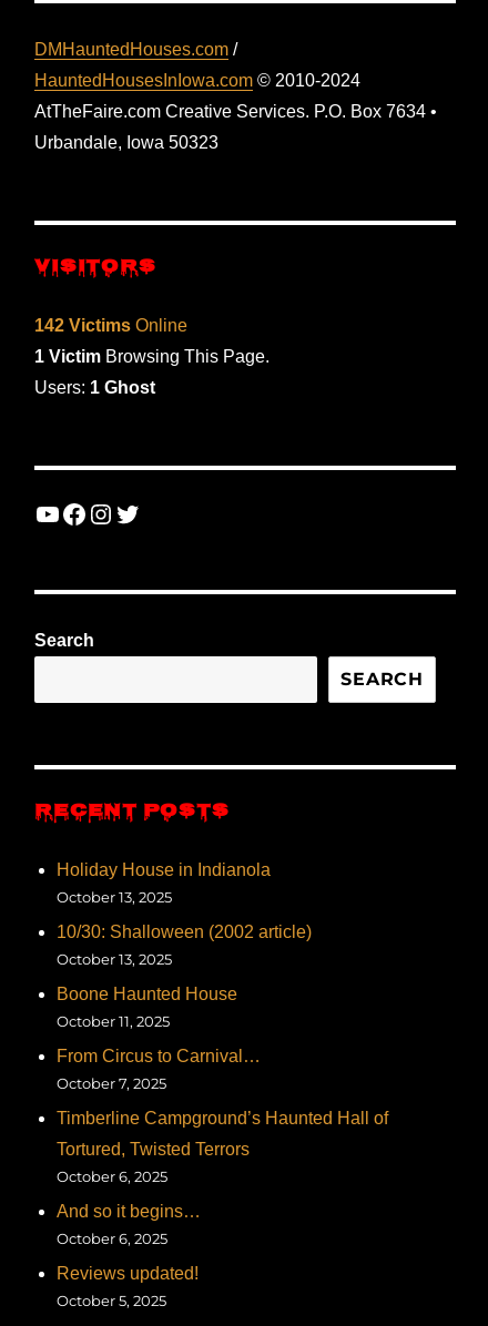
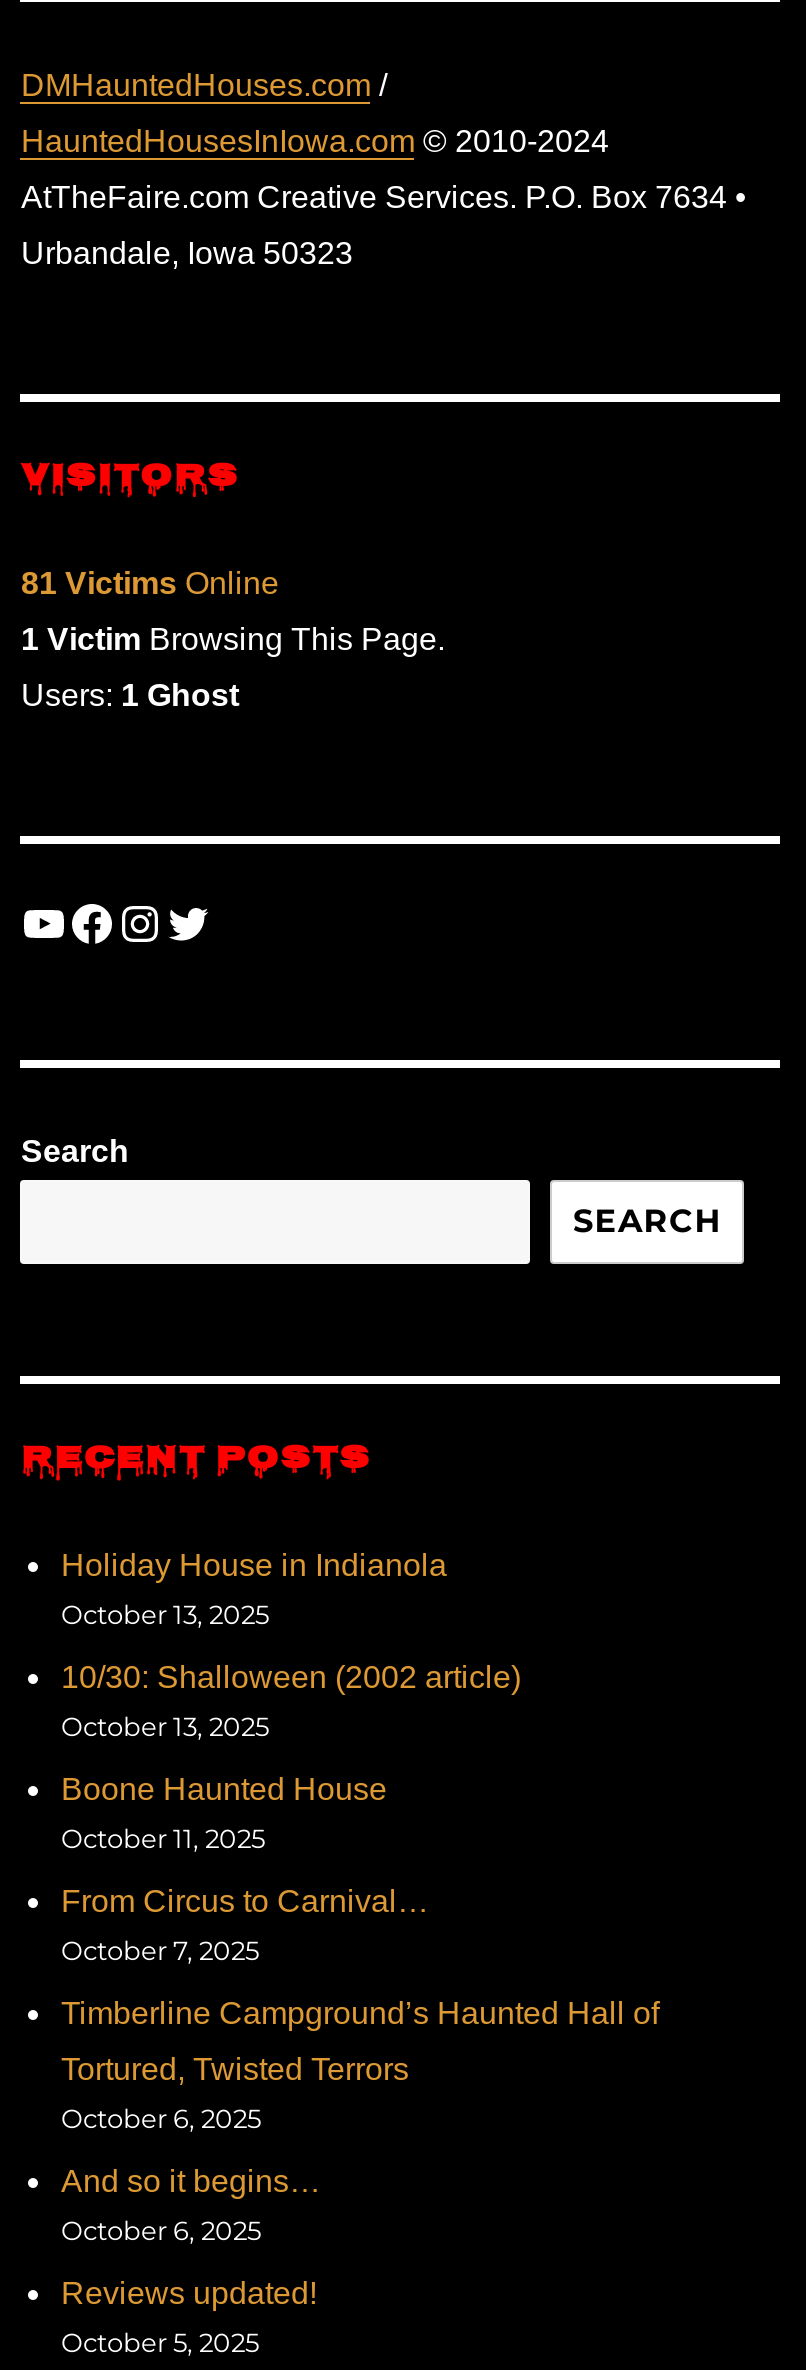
- 142 Victims Online
+ 81 Victims Online
